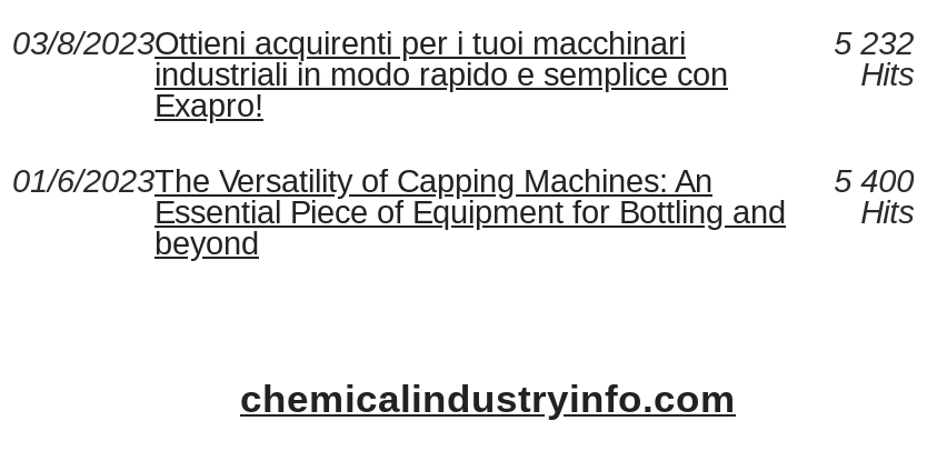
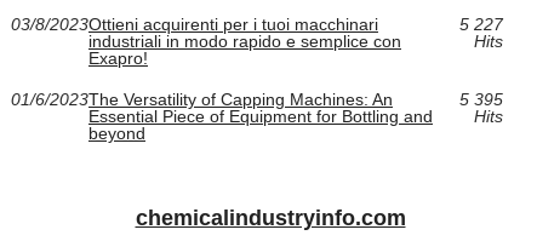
- 5 232
+ 5 227

- 5 400
+ 5 395
